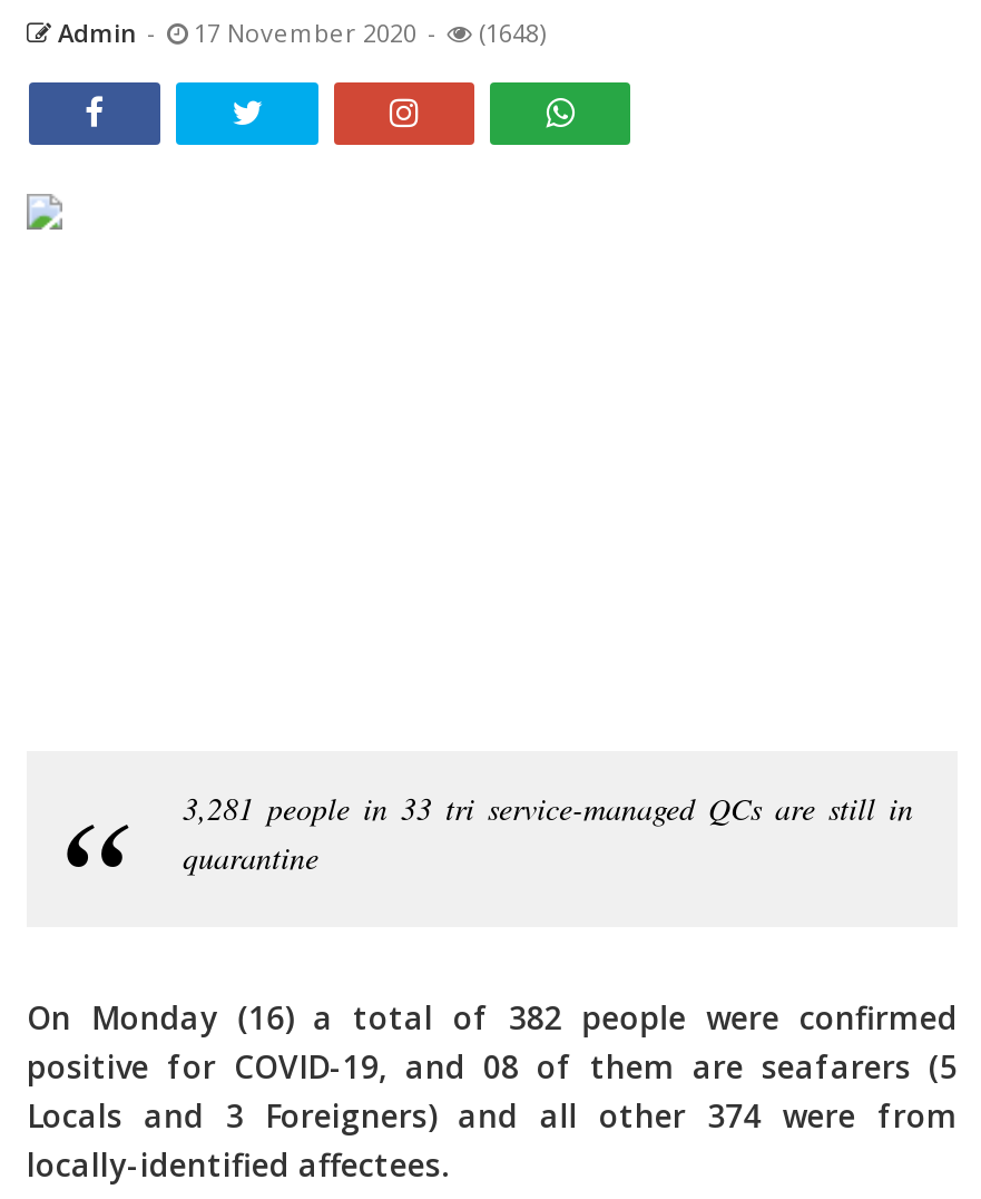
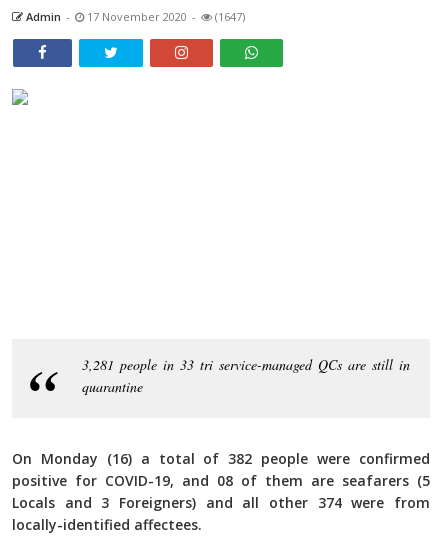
- Admin - 17 November 2020 - (1648)
+ Admin - 17 November 2020 - (1647)
